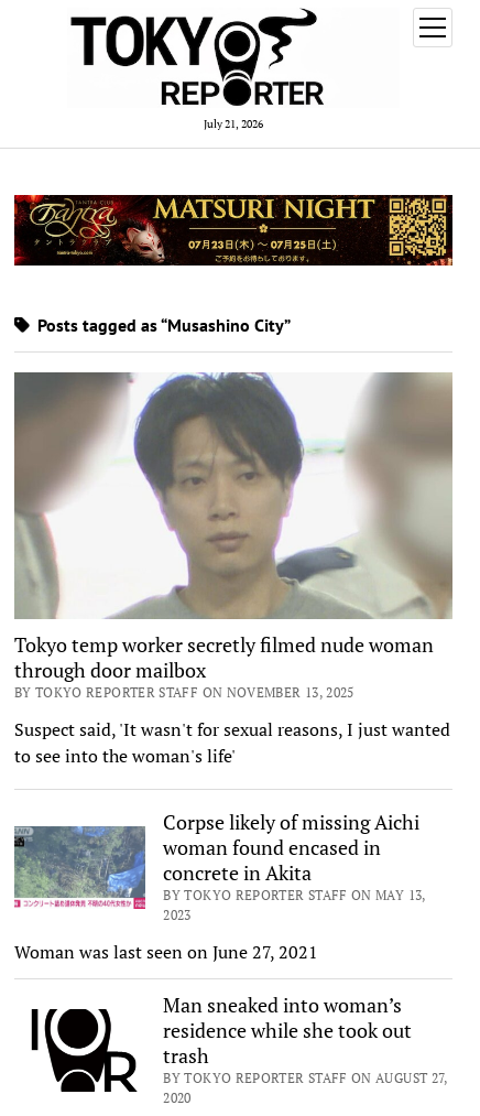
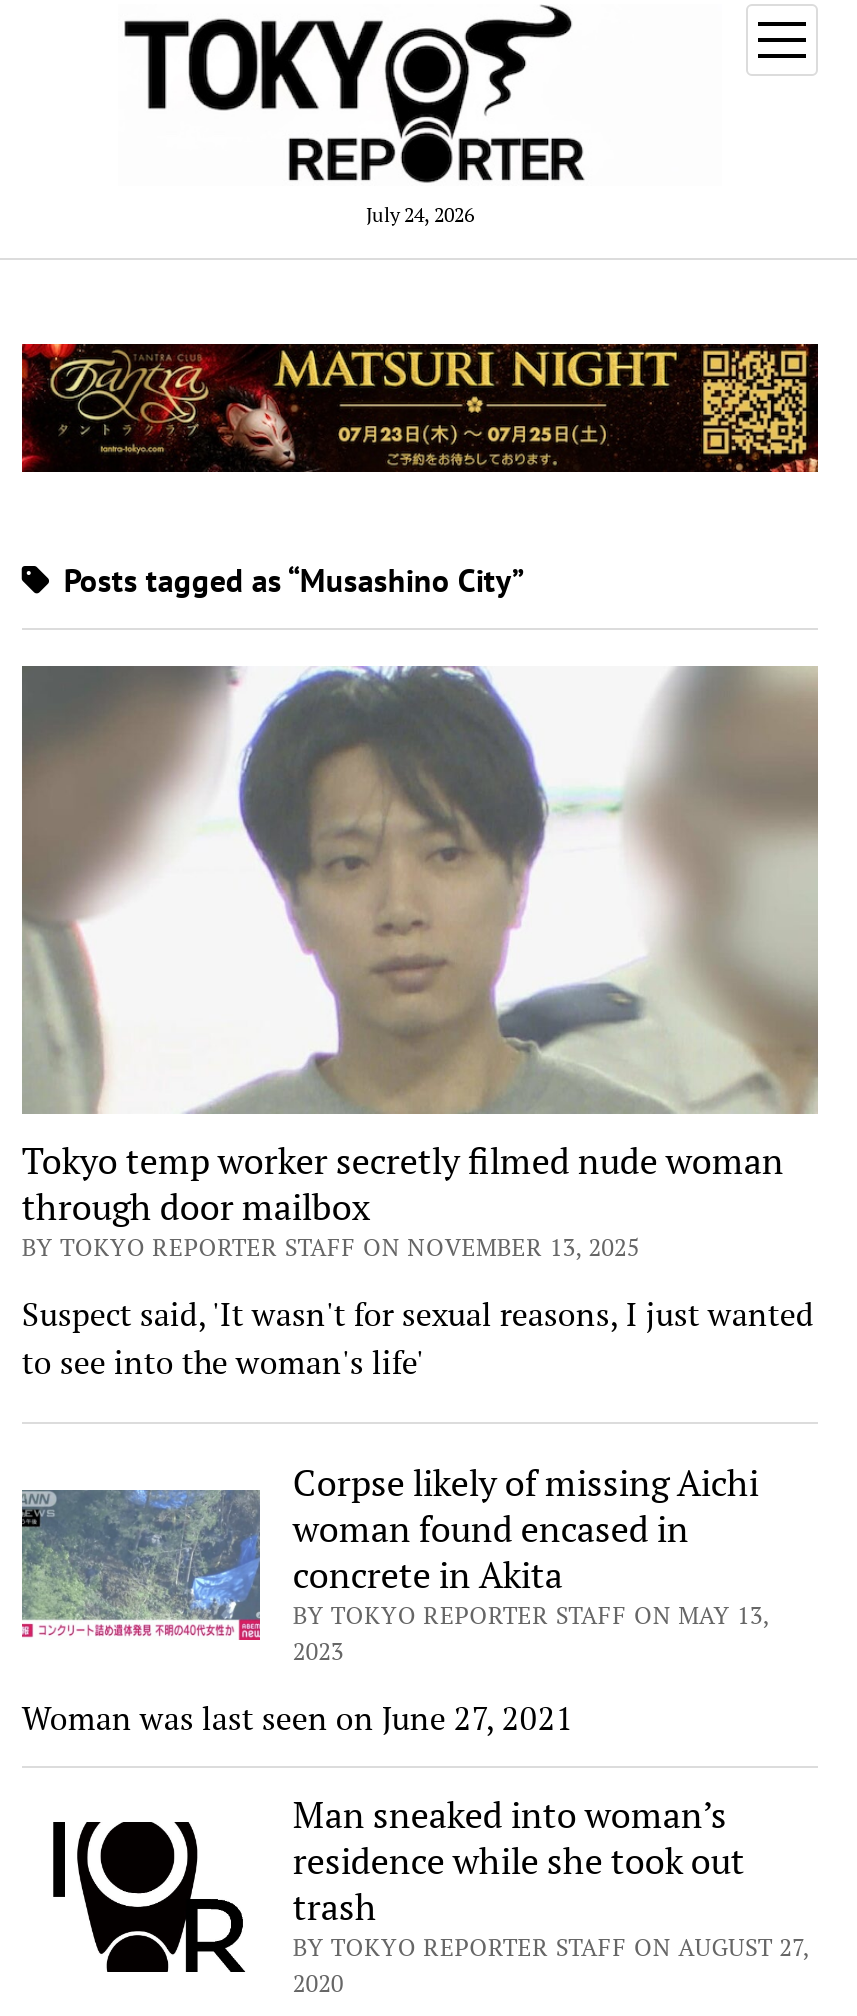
- July 21, 2026
+ July 24, 2026
